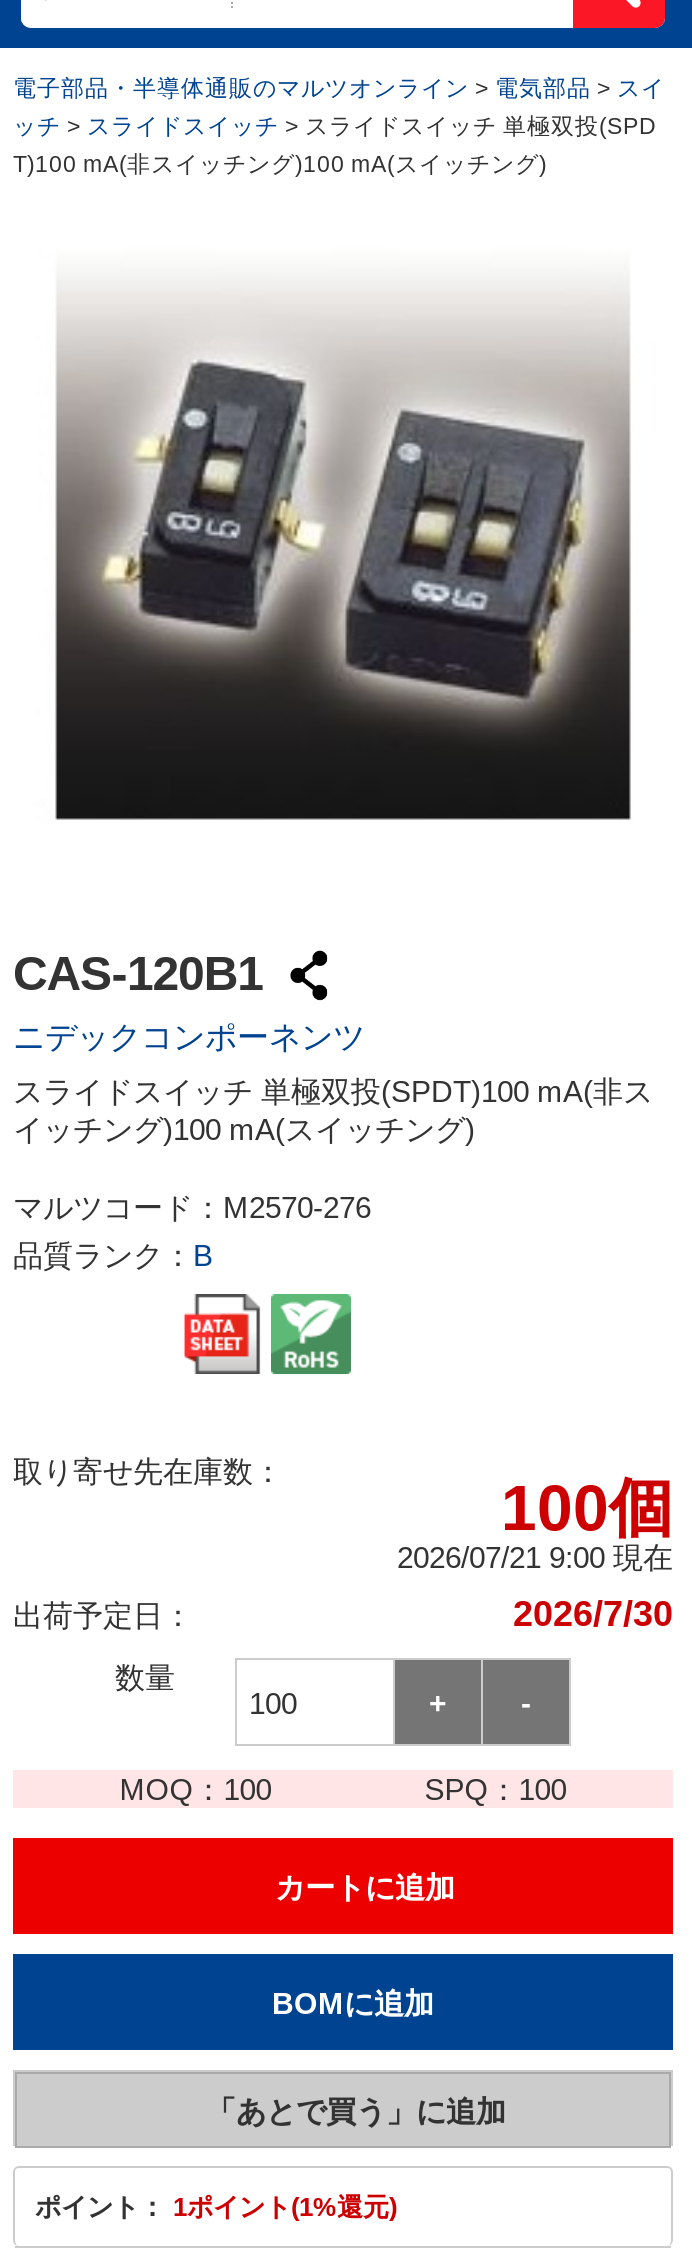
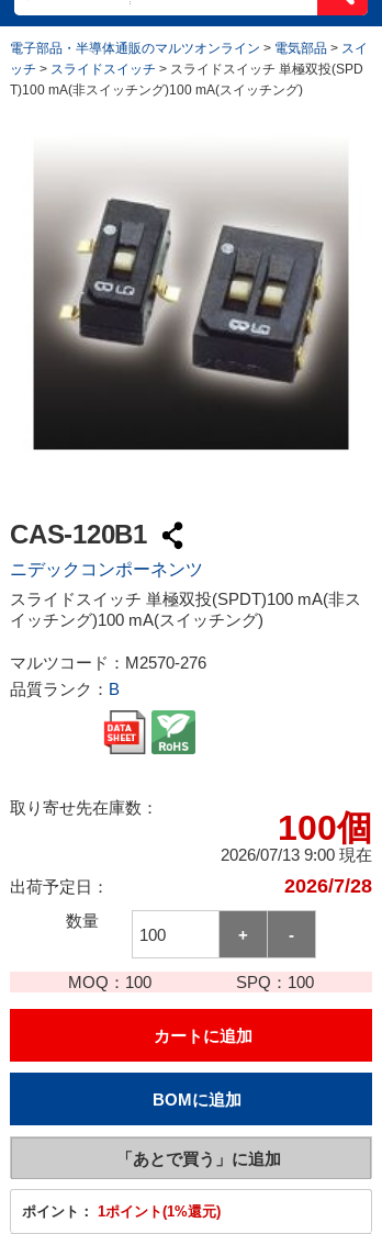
- 2026/07/21 9:00 現在
+ 2026/07/13 9:00 現在

- 2026/7/30
+ 2026/7/28
